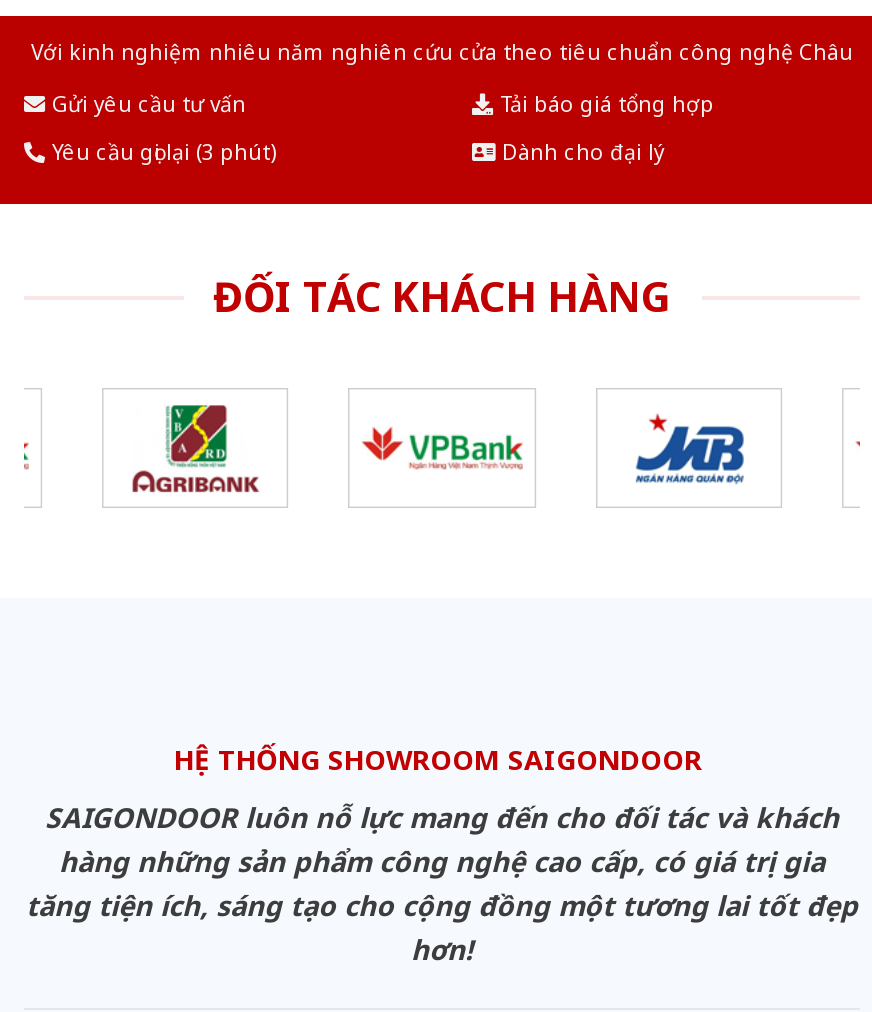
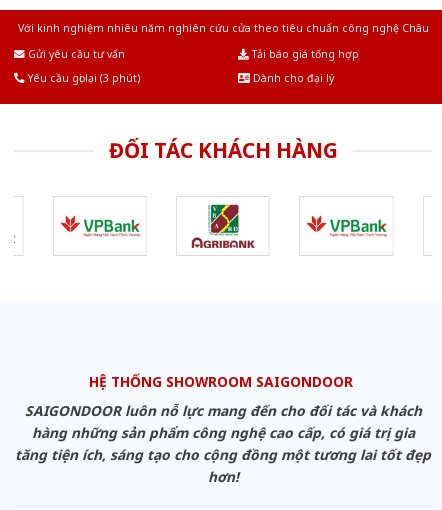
- [image]
+ [image]

- [image]
+ [image]

- [image]
+ [image]
